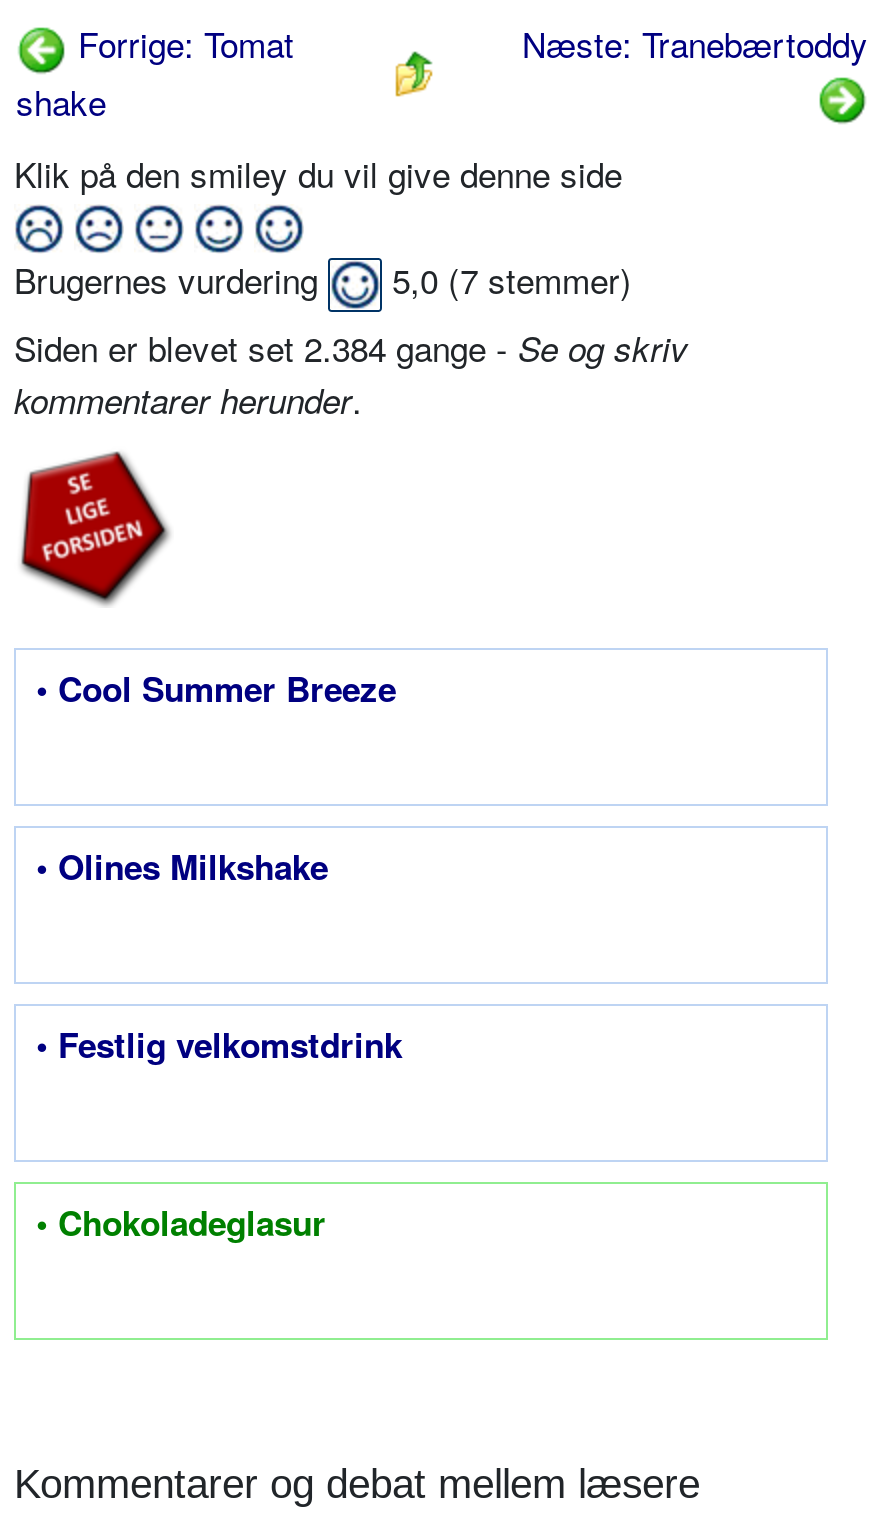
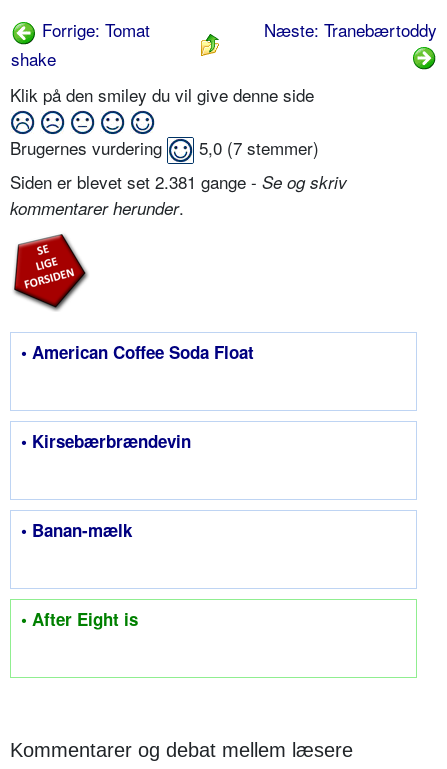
- Siden er blevet set 2.384 gange - Se og skriv
+ Siden er blevet set 2.381 gange - Se og skriv

- • Cool Summer Breeze
+ • American Coffee Soda Float

- • Olines Milkshake
+ • Kirsebærbrændevin

- • Festlig velkomstdrink
+ • Banan-mælk

- • Chokoladeglasur
+ • After Eight is
